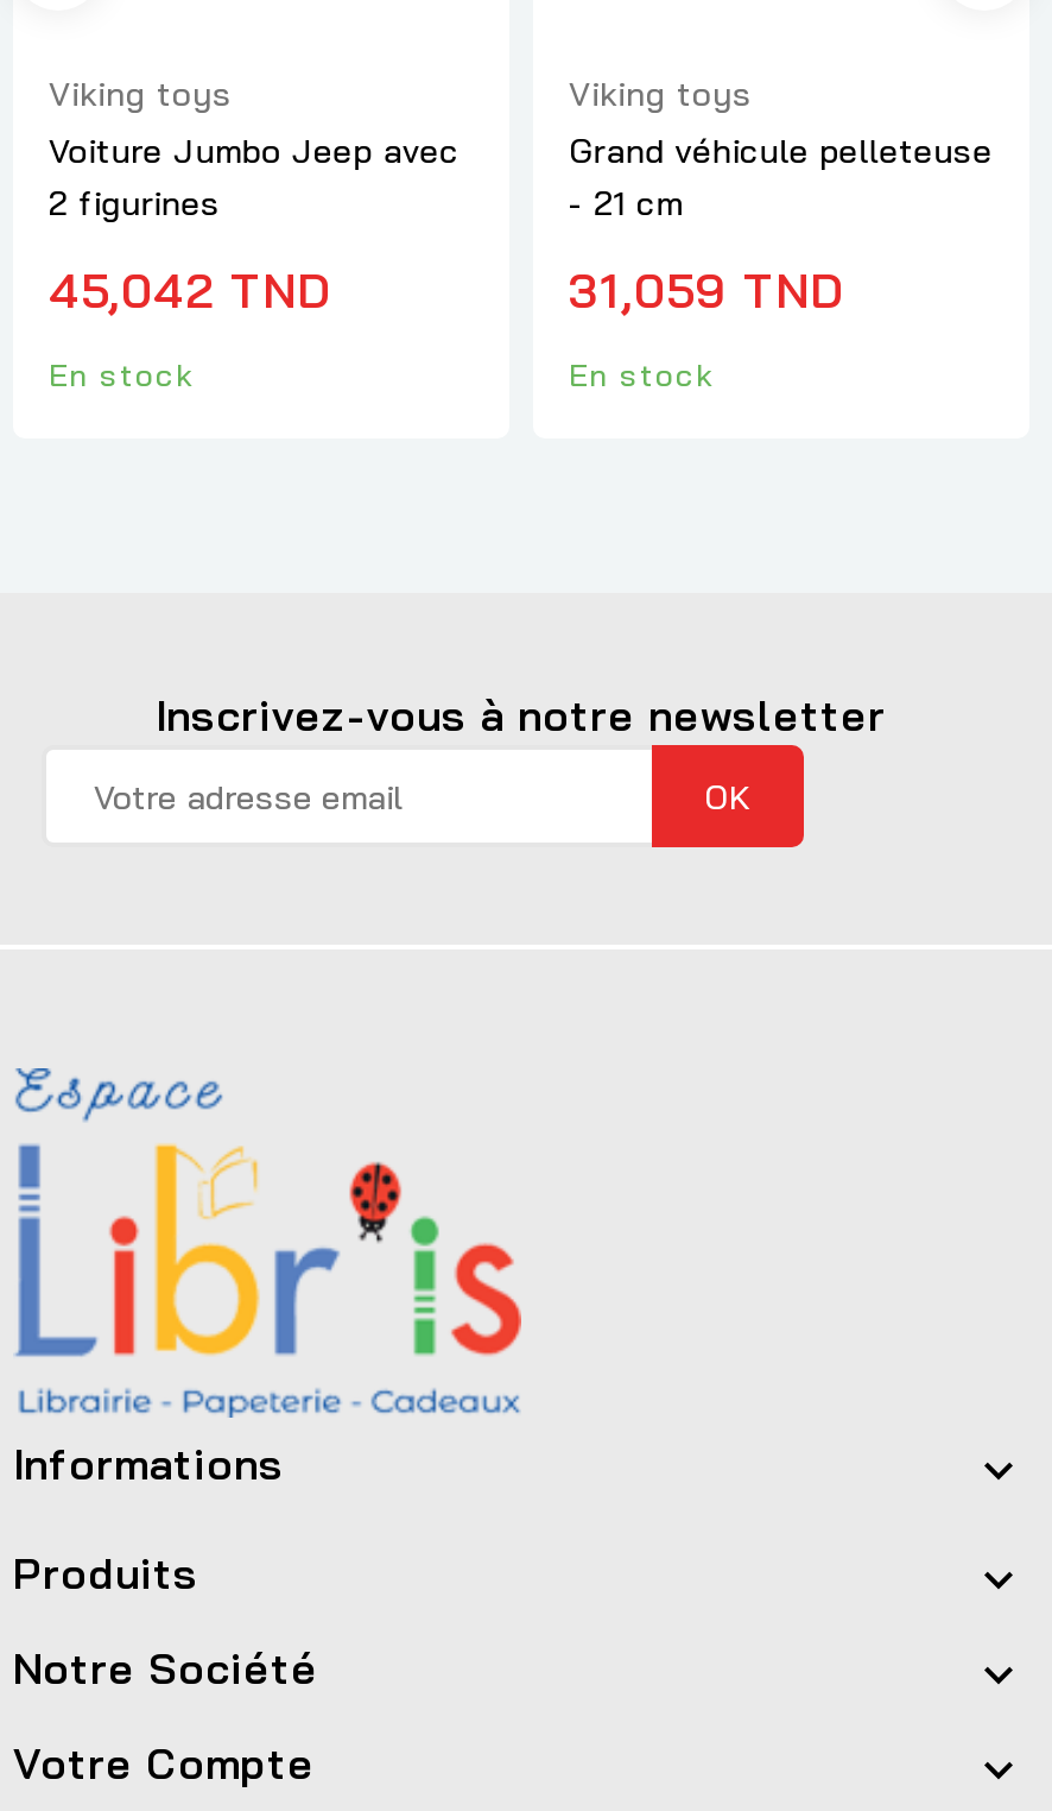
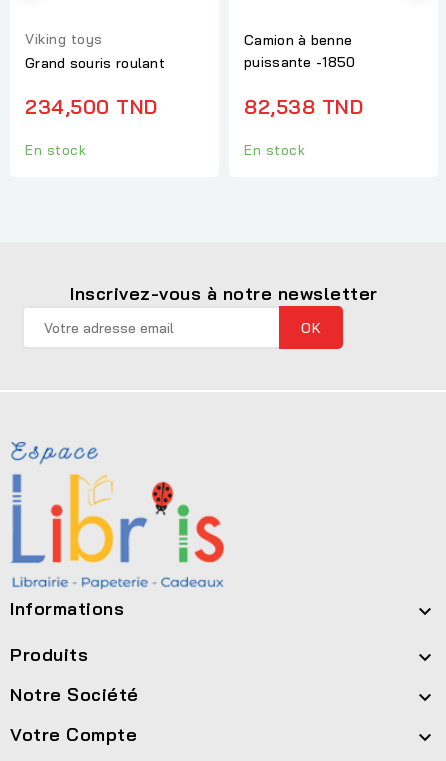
- Viking toys
- Grand véhicule pelleteuse
- - 21 cm
+ Camion à benne
+ puissante -1850

- Voiture Jumbo Jeep avec
- 2 figurines
+ Grand souris roulant

- 45,042 TND
+ 234,500 TND

- 31,059 TND
+ 82,538 TND
